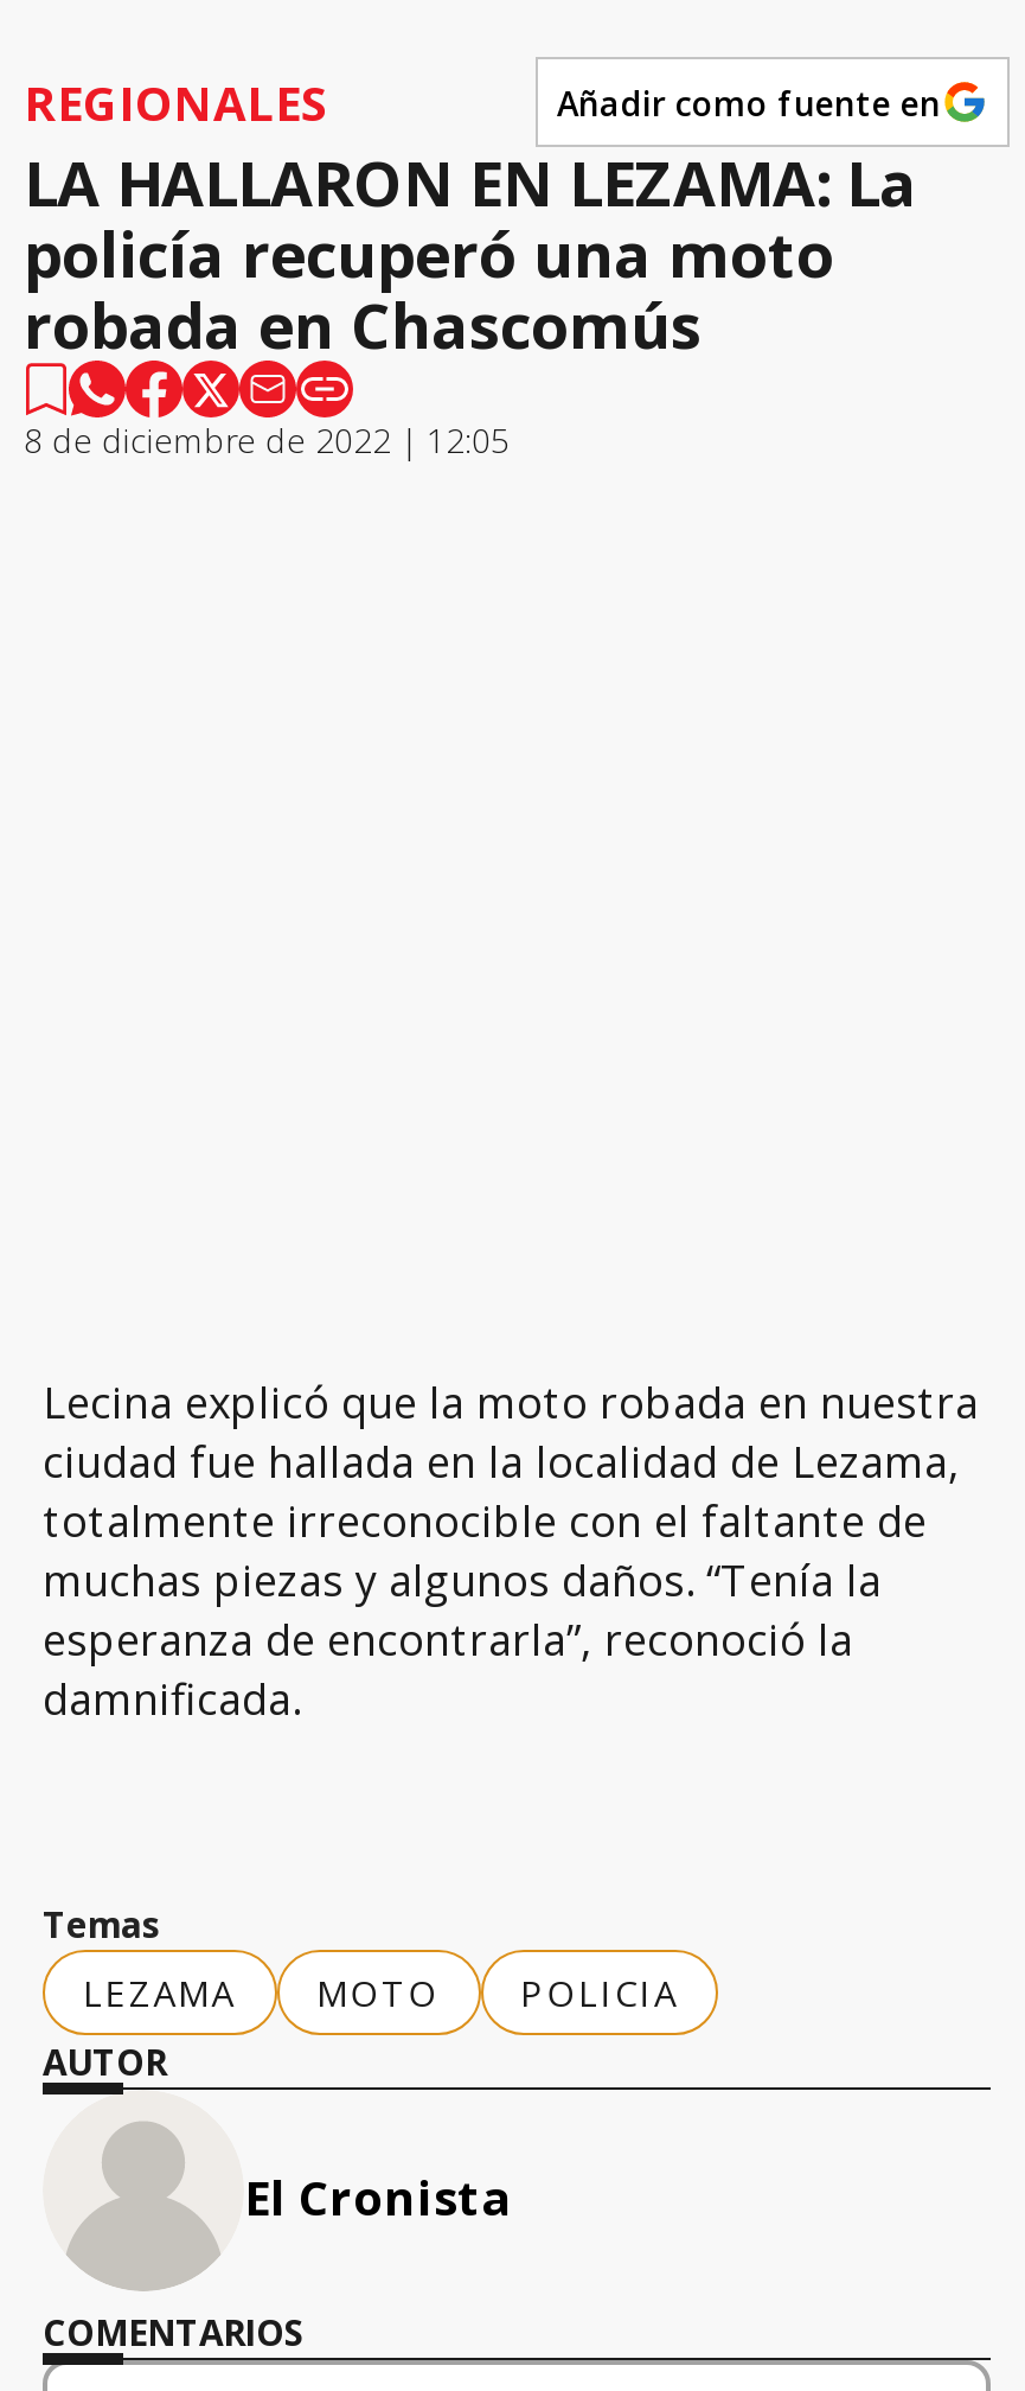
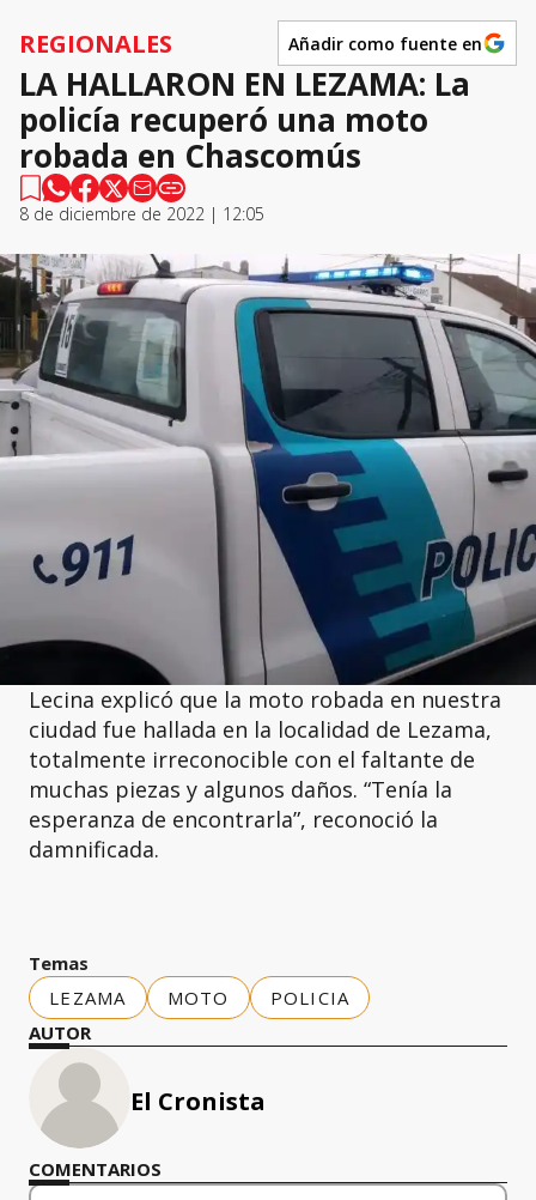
+ [image]
